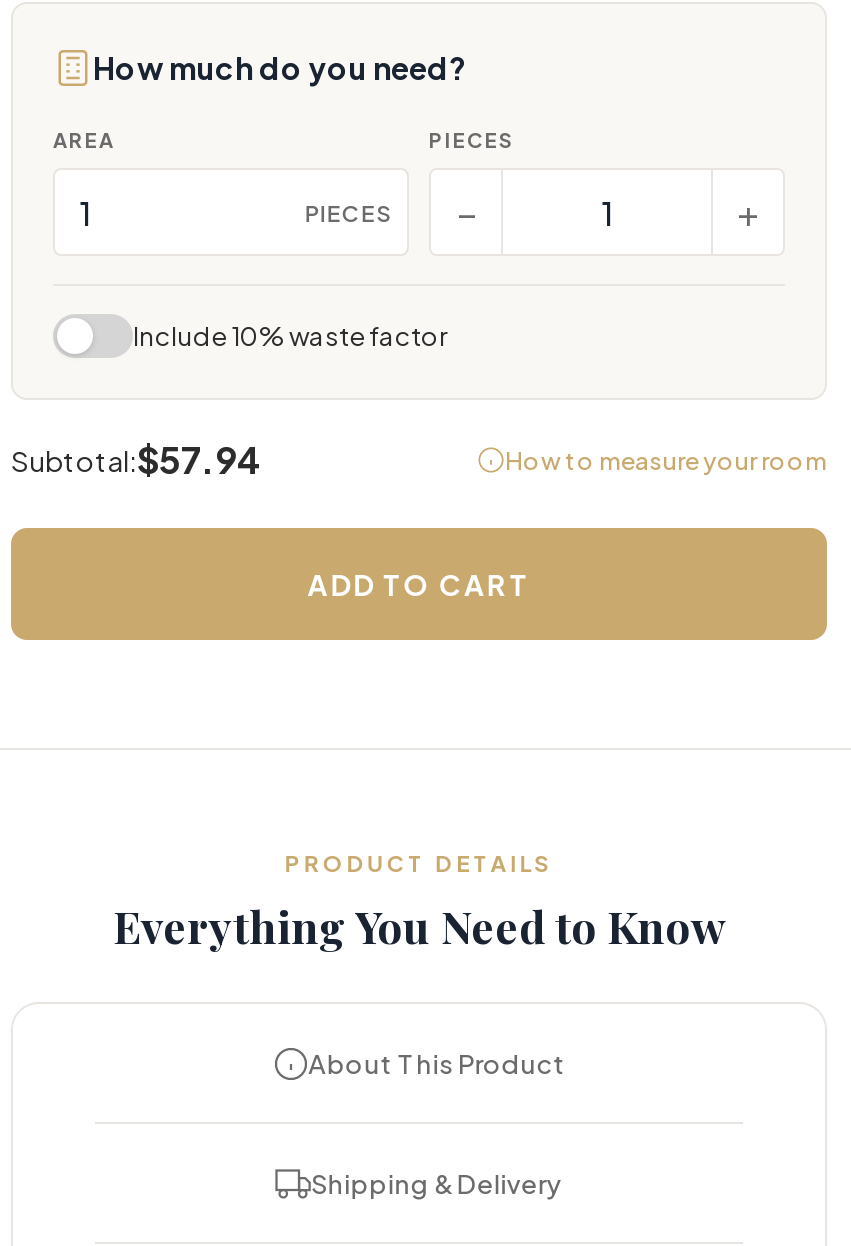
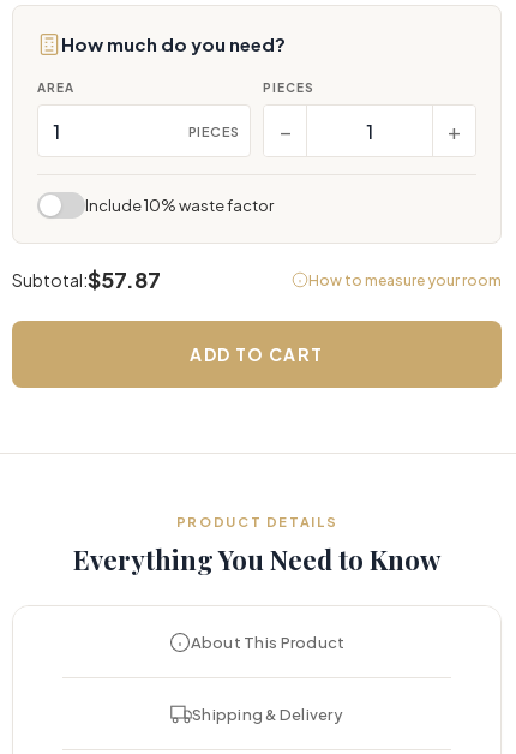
- Subtotal:$57.94
+ Subtotal:$57.87
